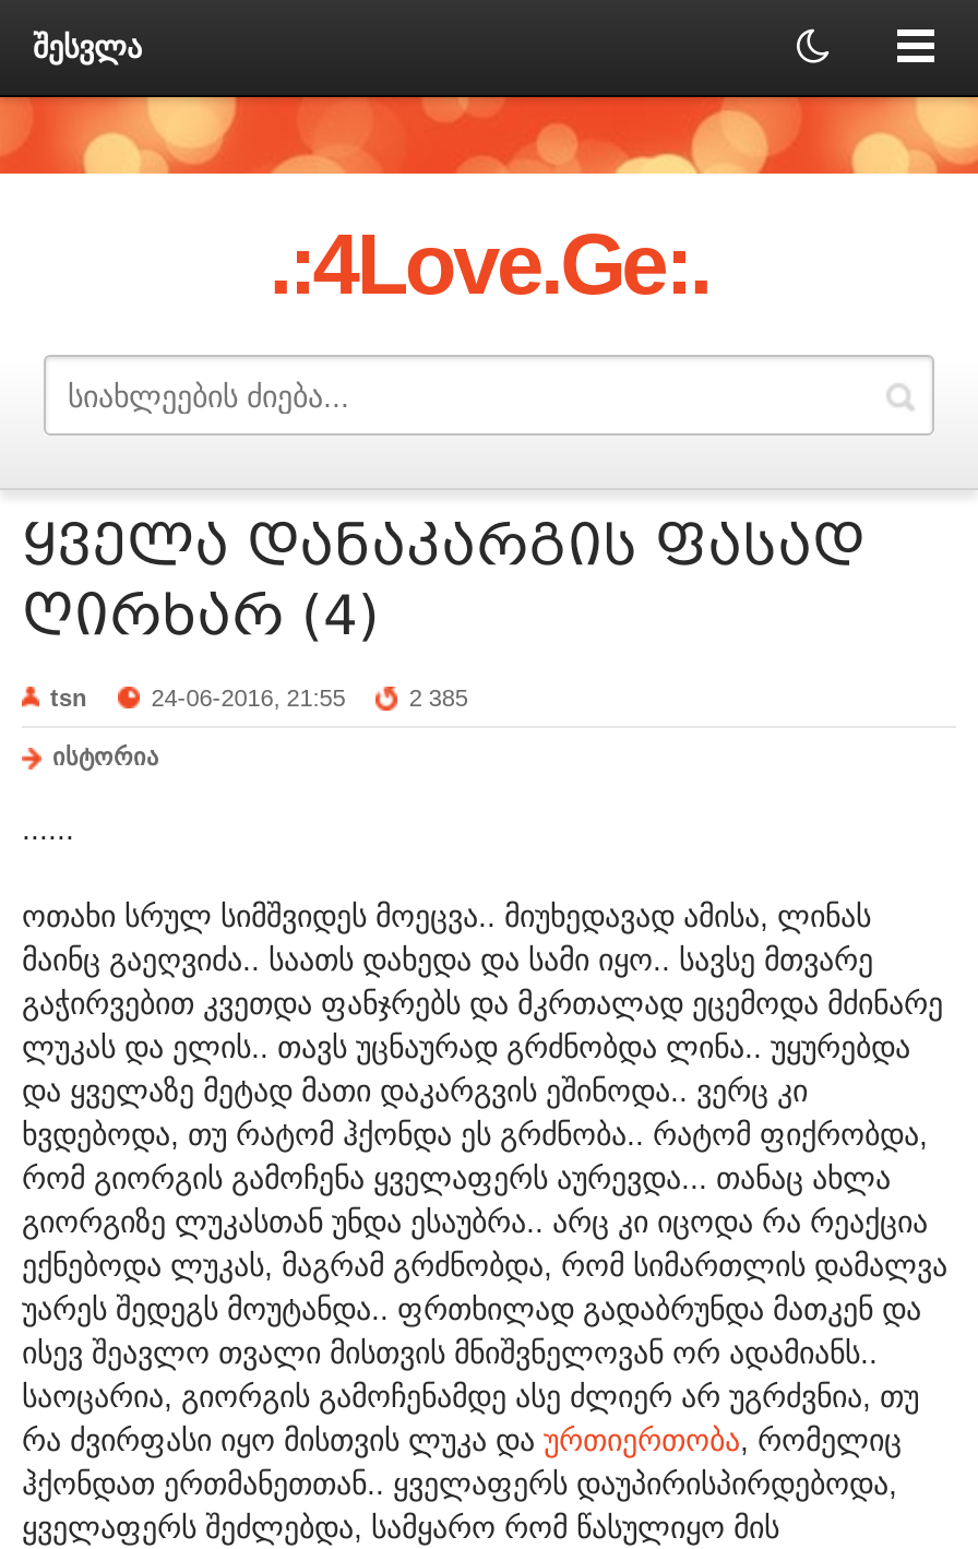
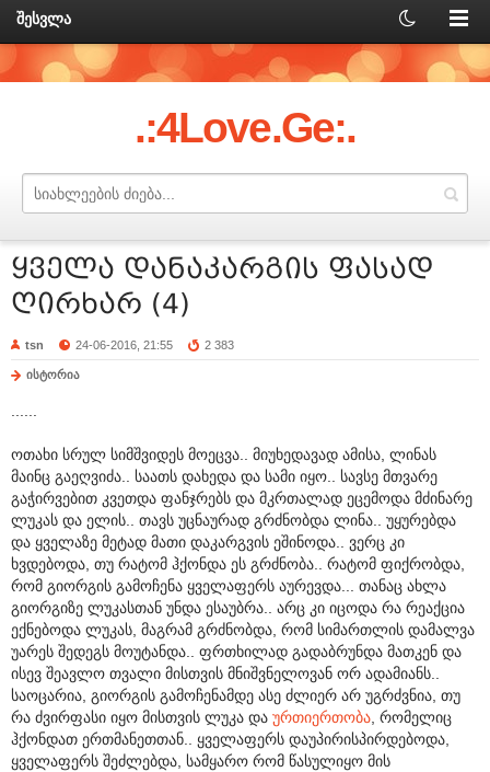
- 2 385
+ 2 383
